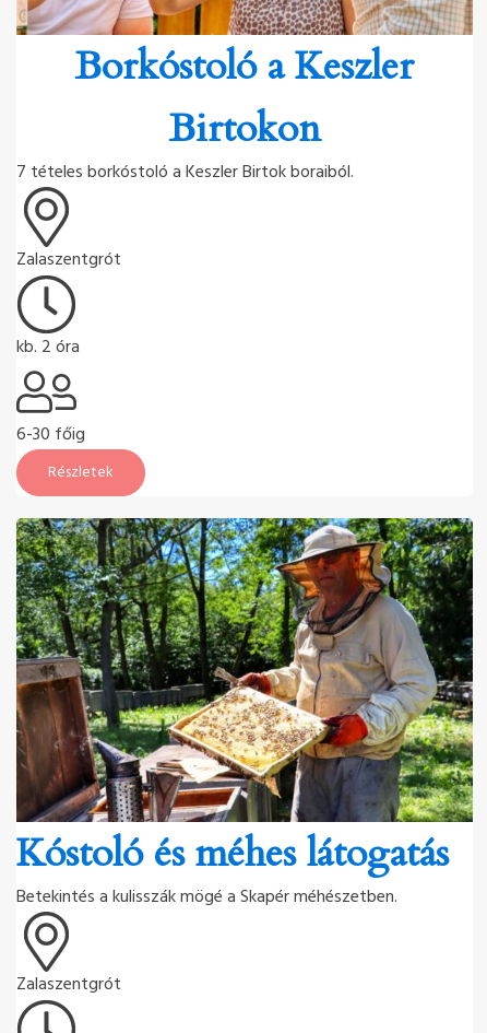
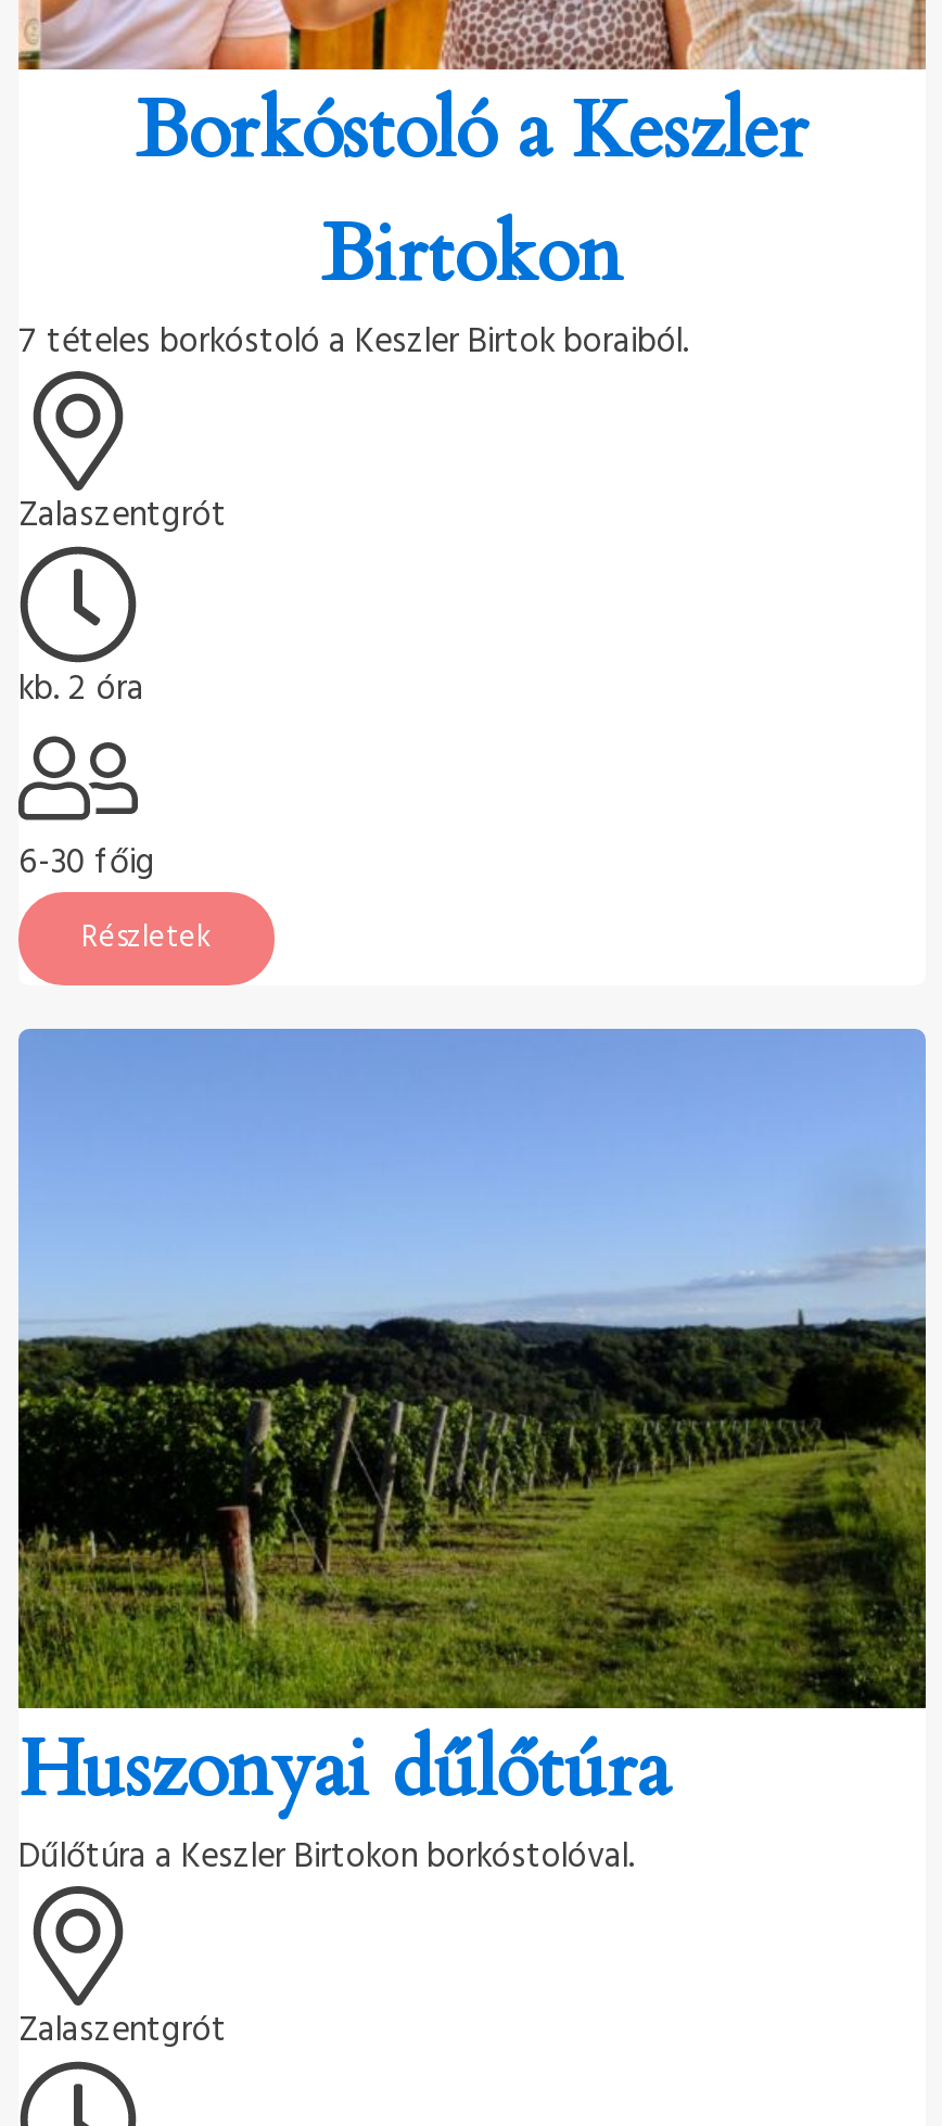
- [image]
- Kóstoló és méhes látogatás
- Betekintés a kulisszák mögé a Skapér méhészetben.
+ [image]
+ Huszonyai dűlőtúra
+ Dűlőtúra a Keszler Birtokon borkóstolóval.
